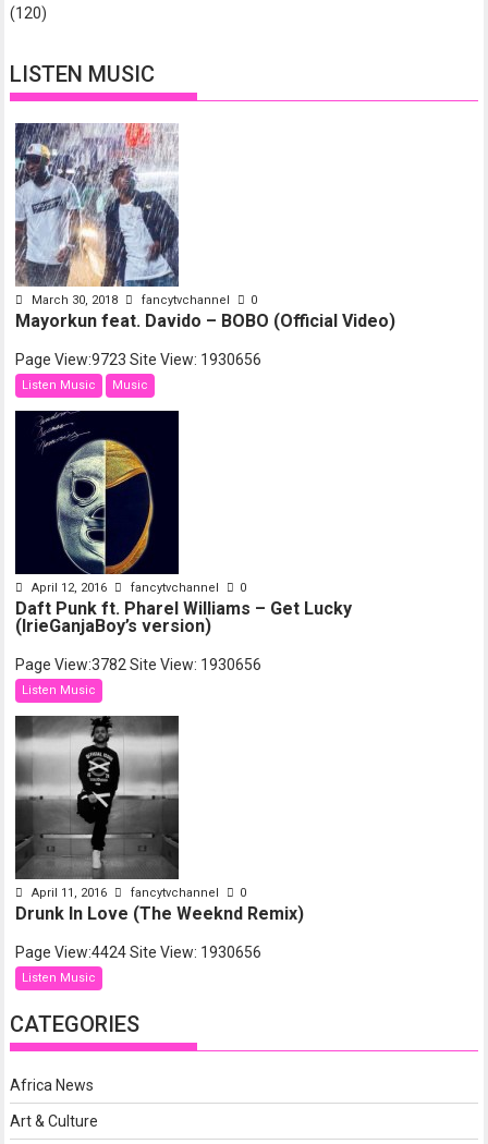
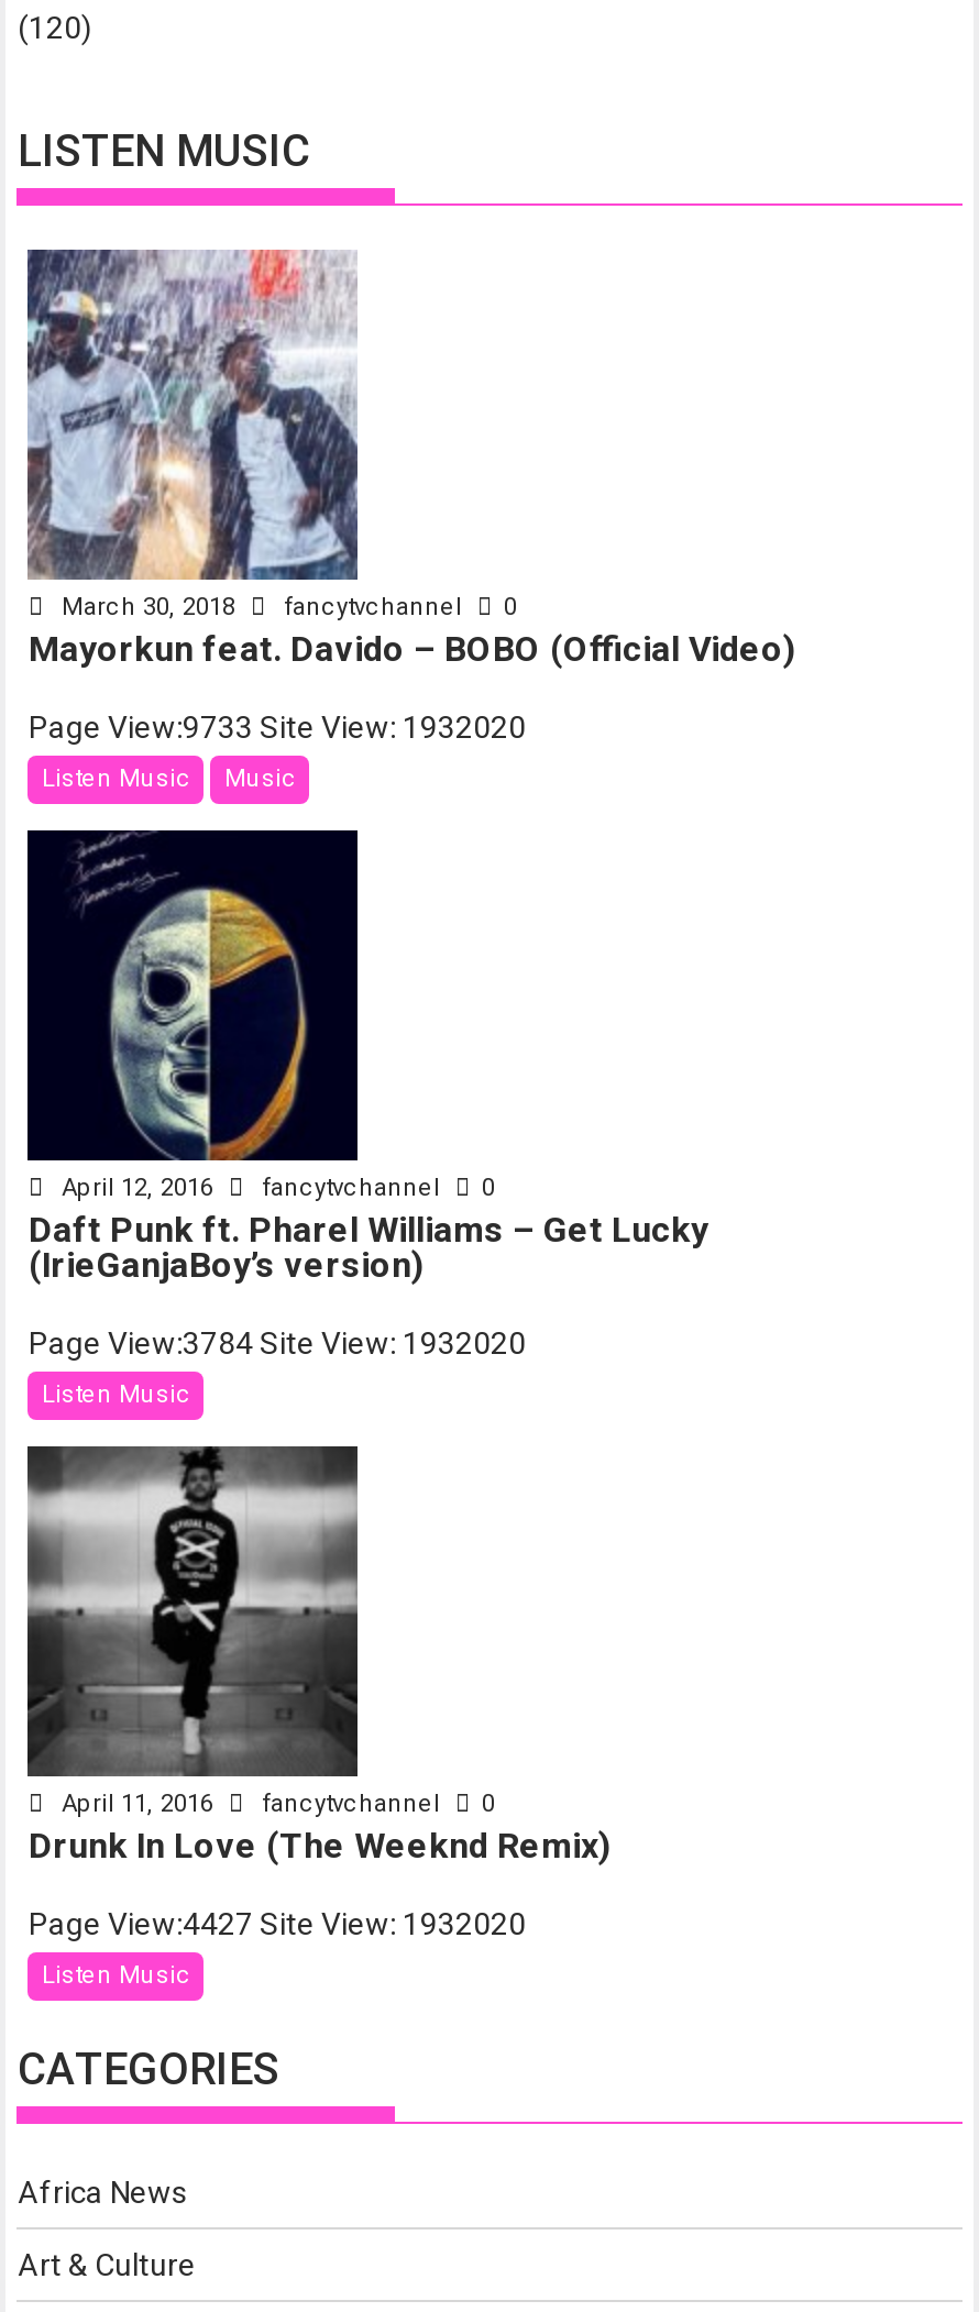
- Page View:9723 Site View: 1930656
+ Page View:9733 Site View: 1932020

- Page View:3782 Site View: 1930656
+ Page View:3784 Site View: 1932020

- Page View:4424 Site View: 1930656
+ Page View:4427 Site View: 1932020
